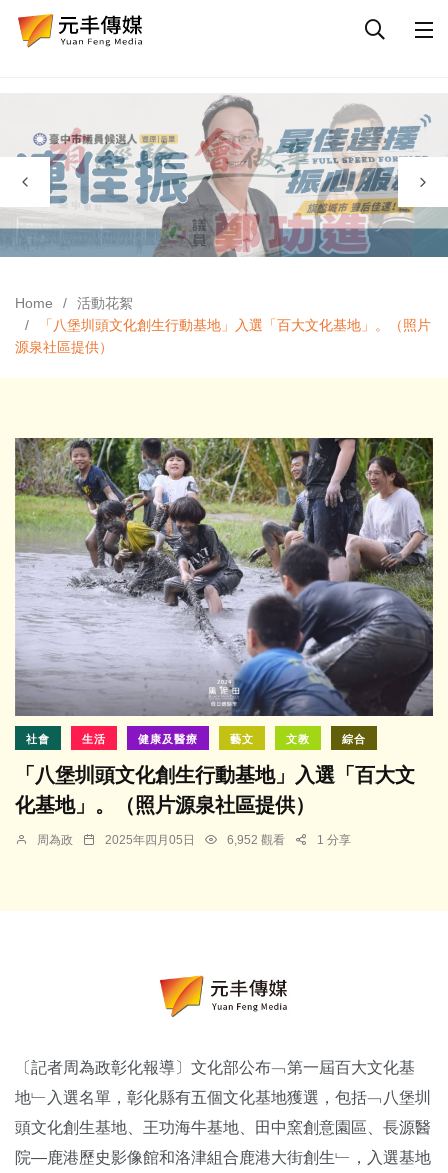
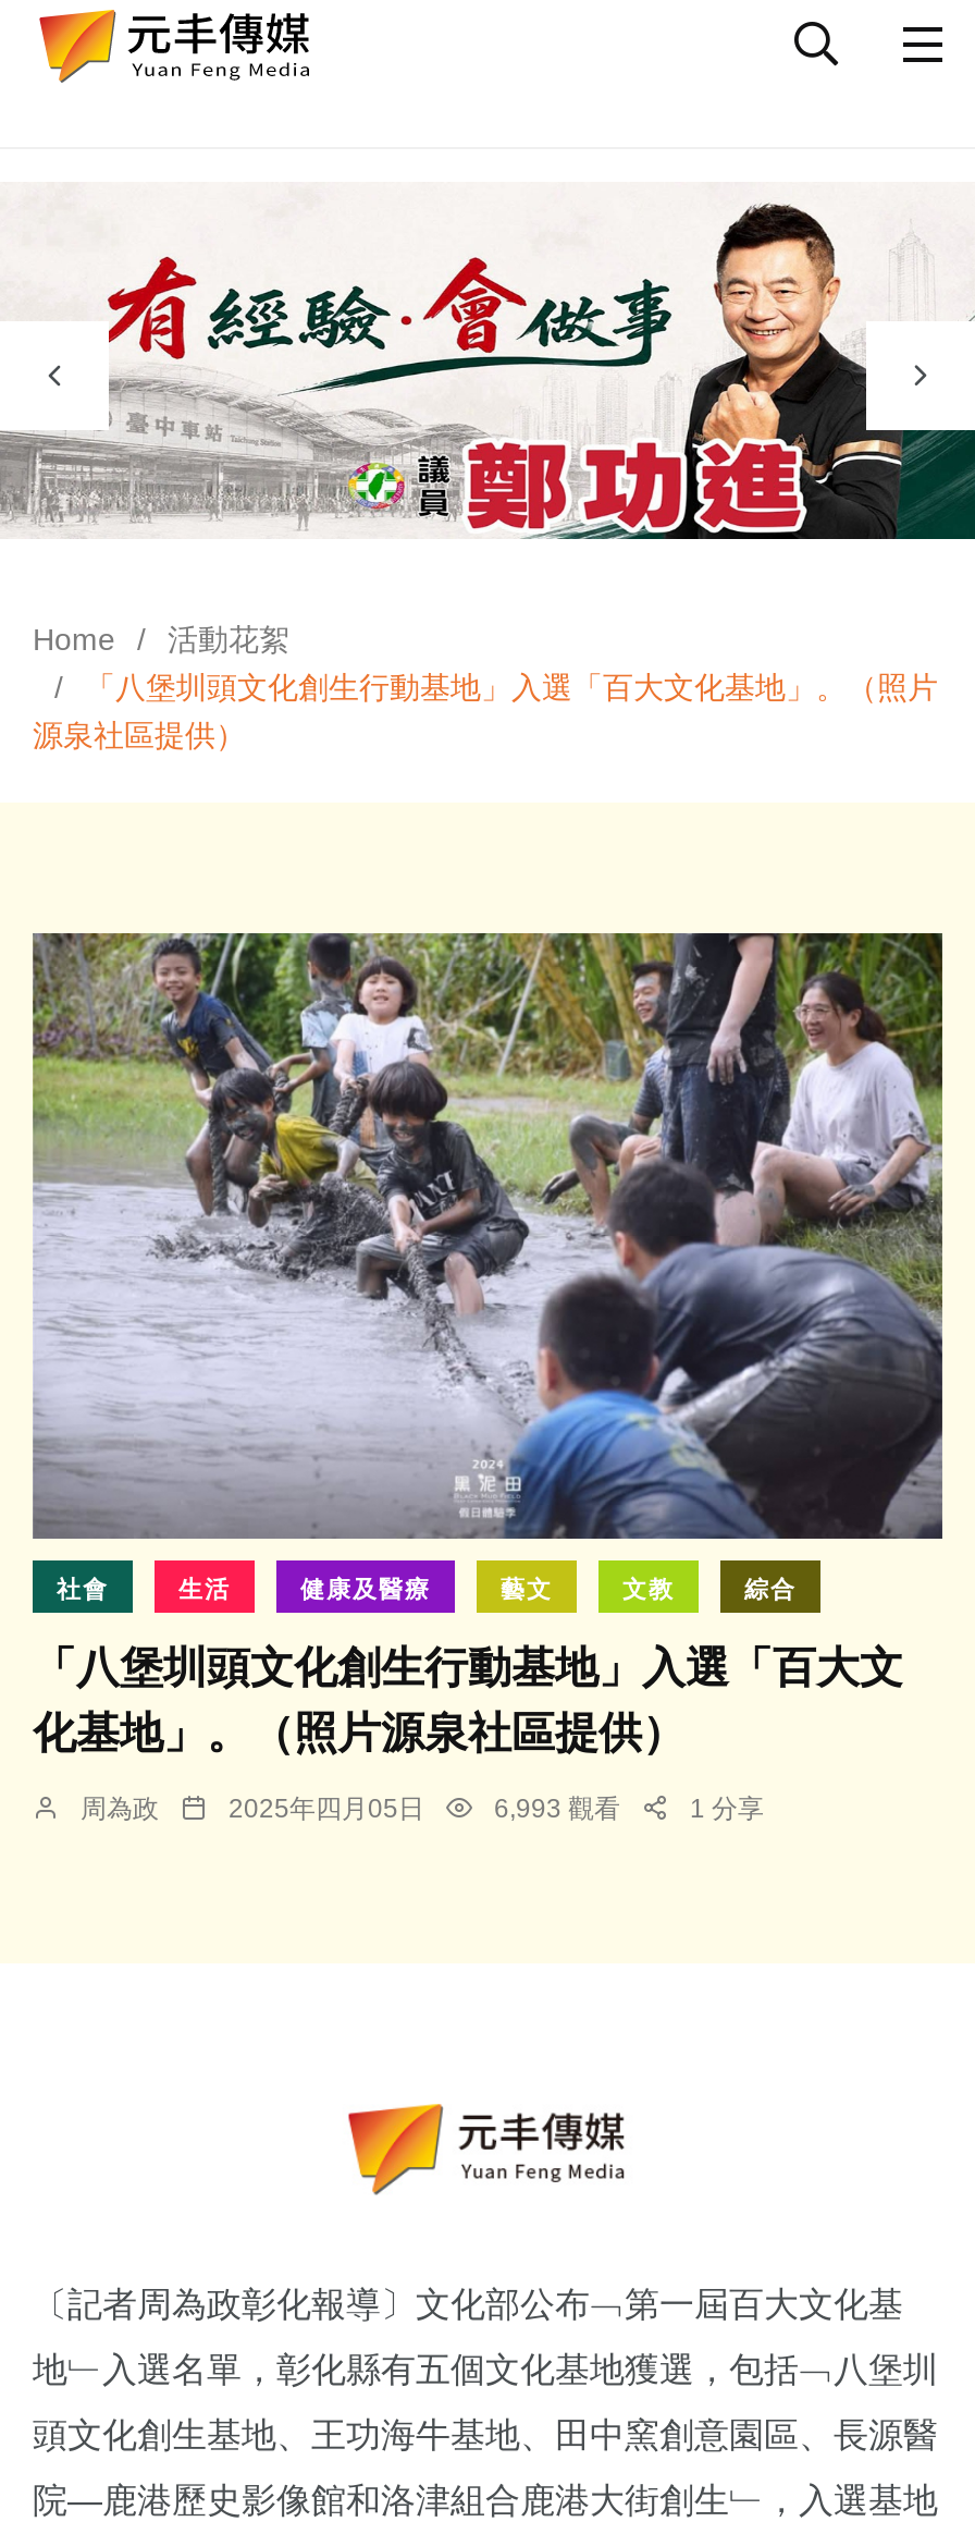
- [image]
+ [image]

- 6,952 觀看
+ 6,993 觀看
